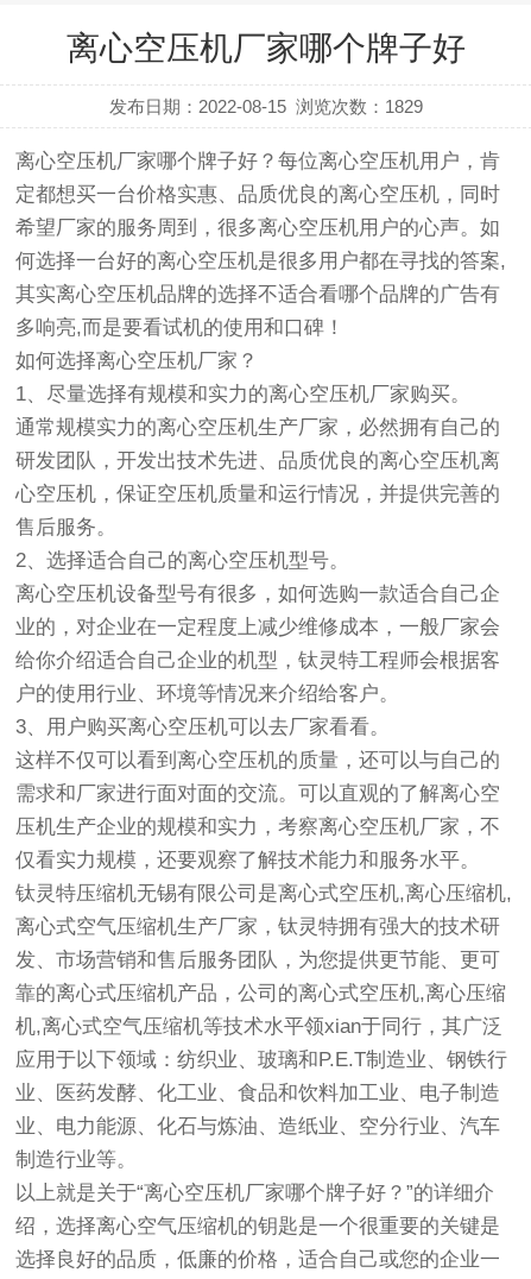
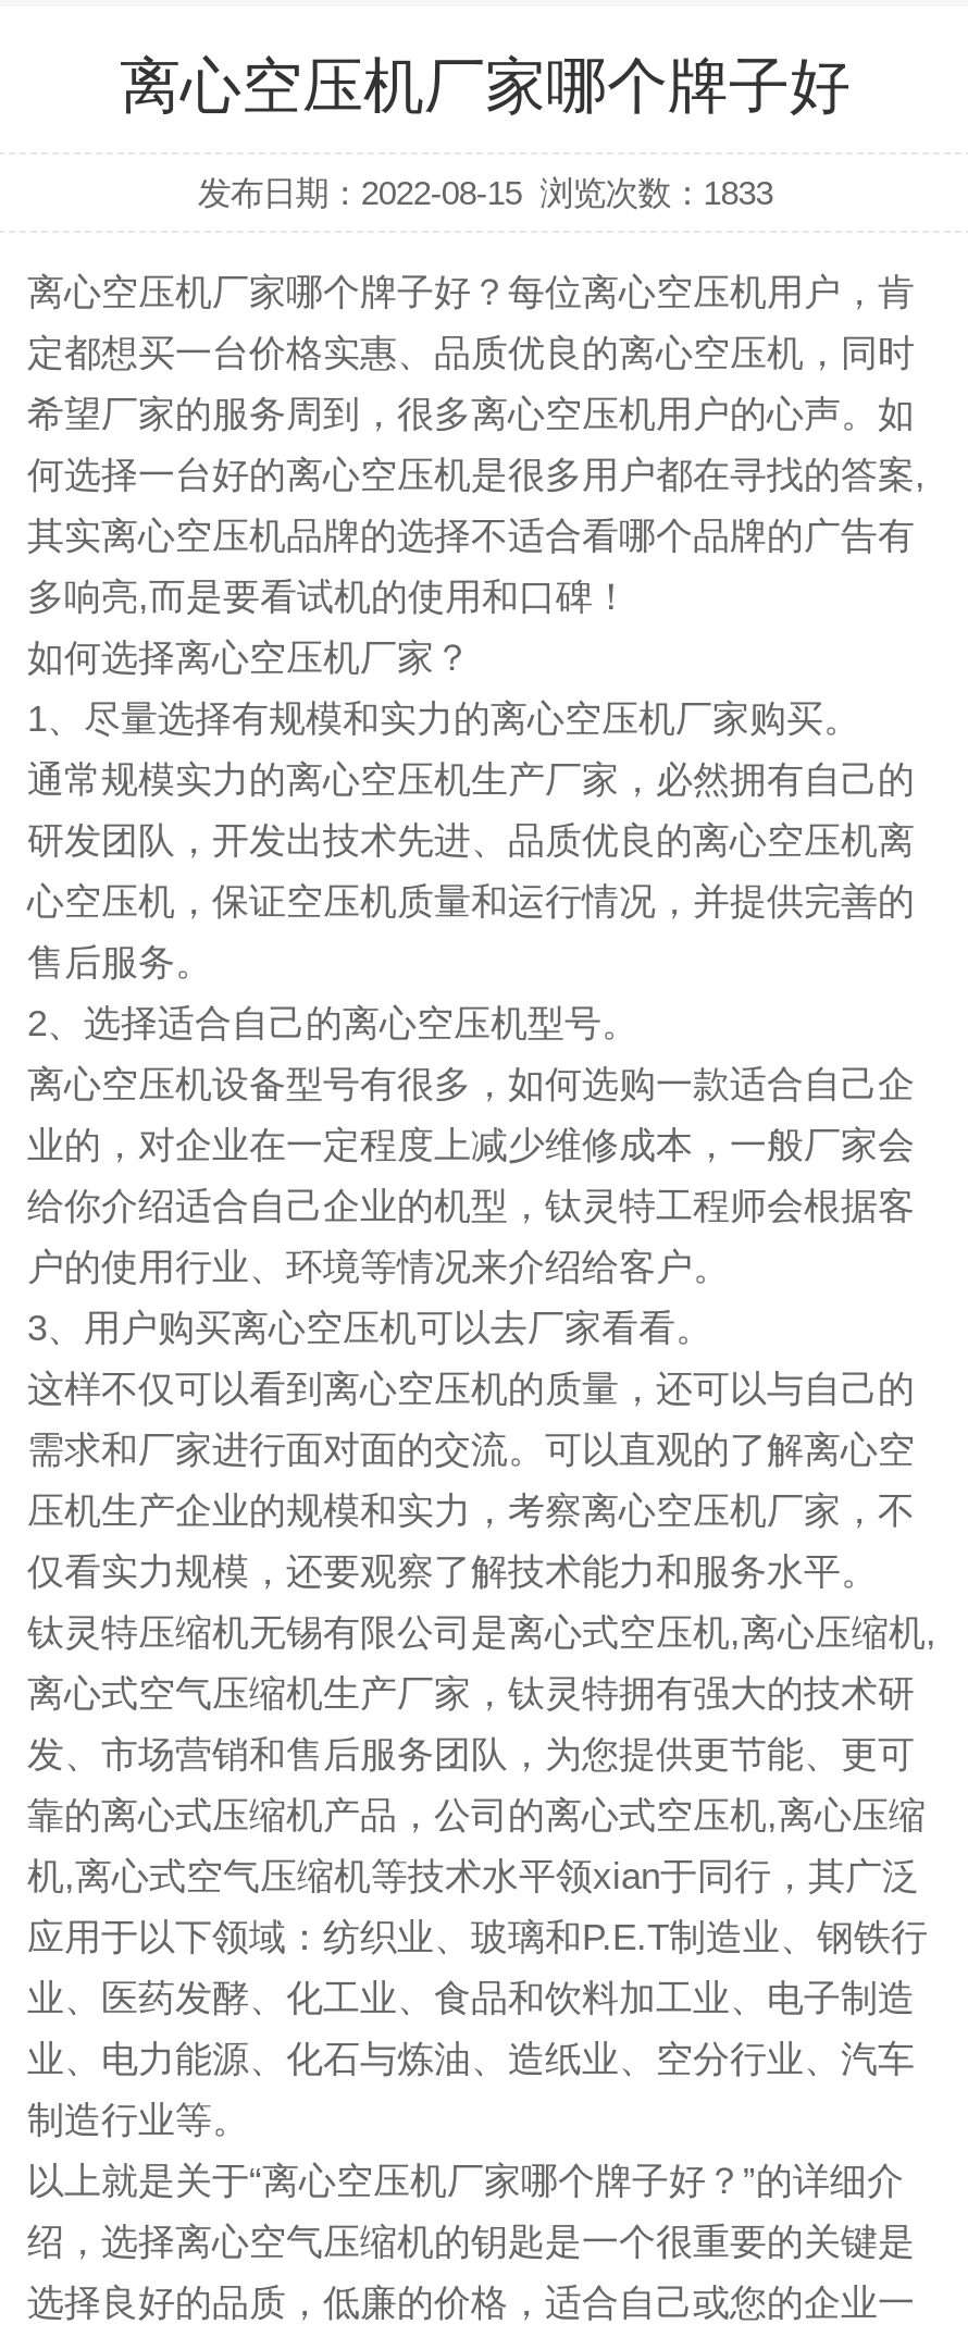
- 发布日期：2022-08-15 浏览次数：1829
+ 发布日期：2022-08-15 浏览次数：1833
